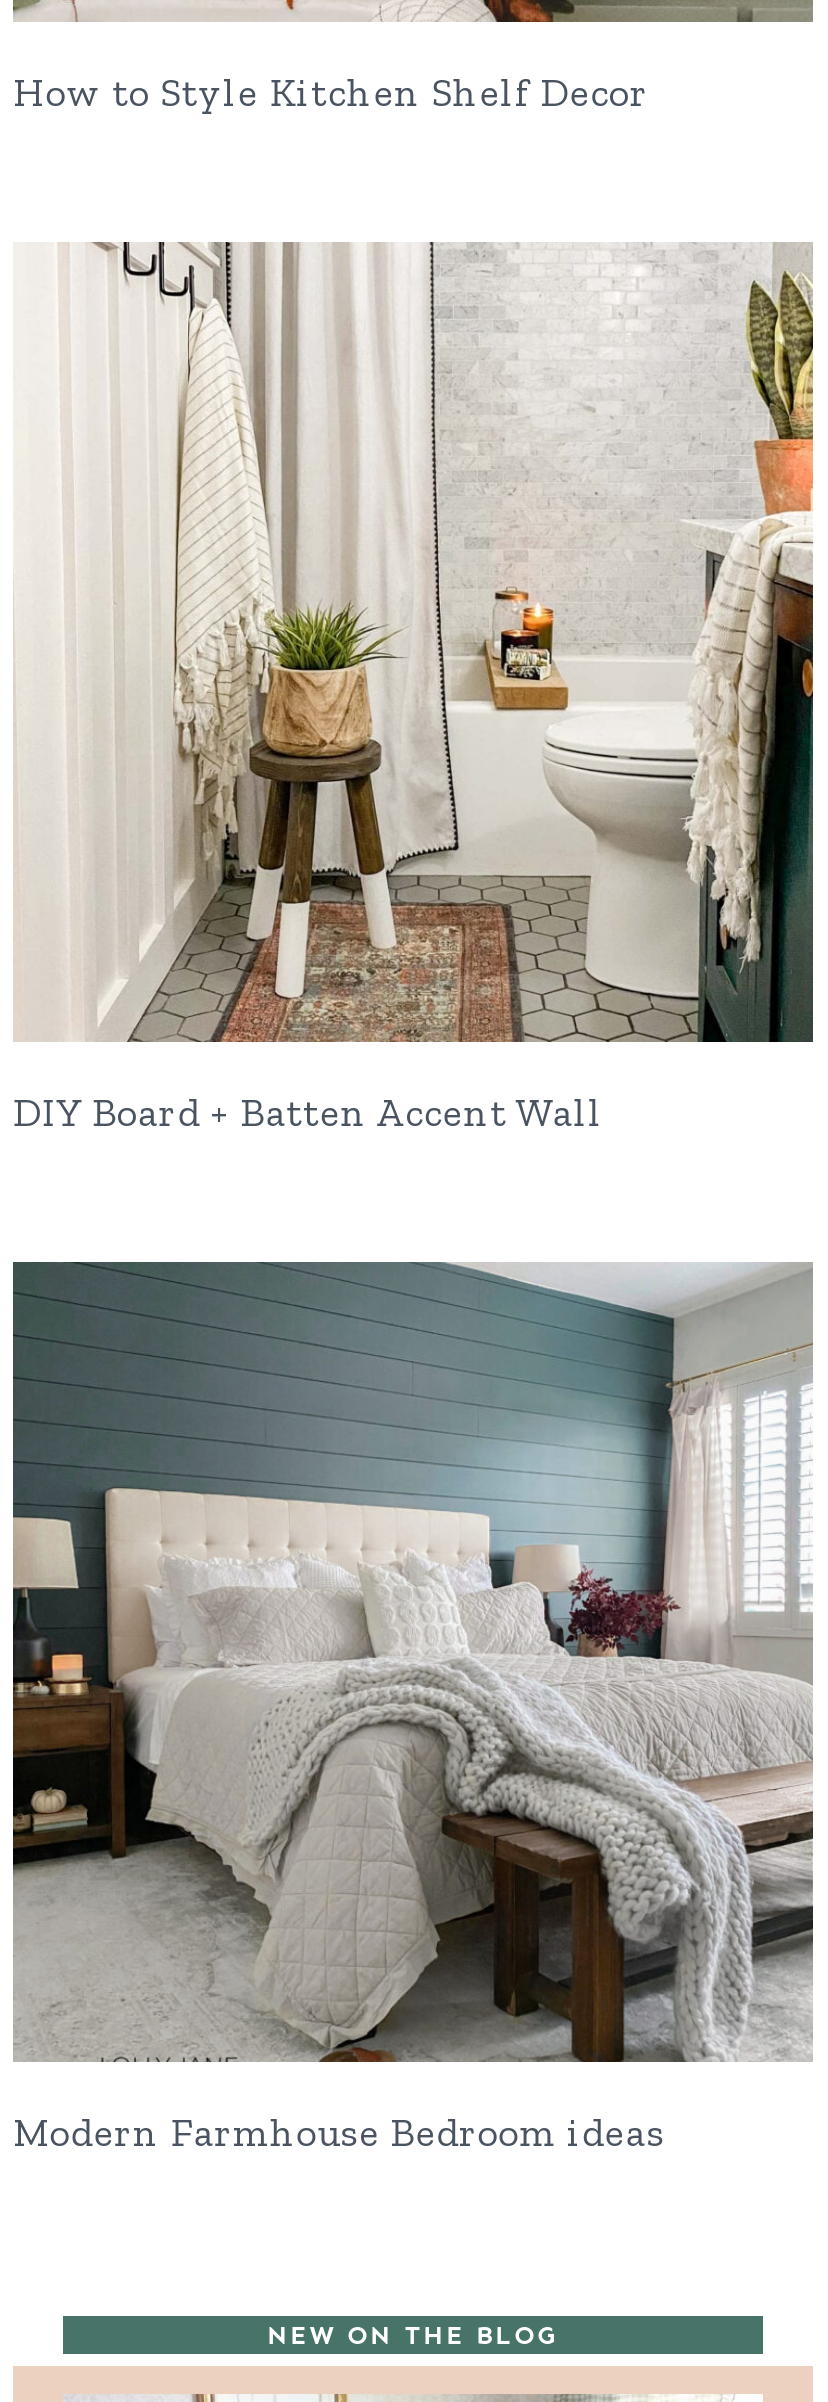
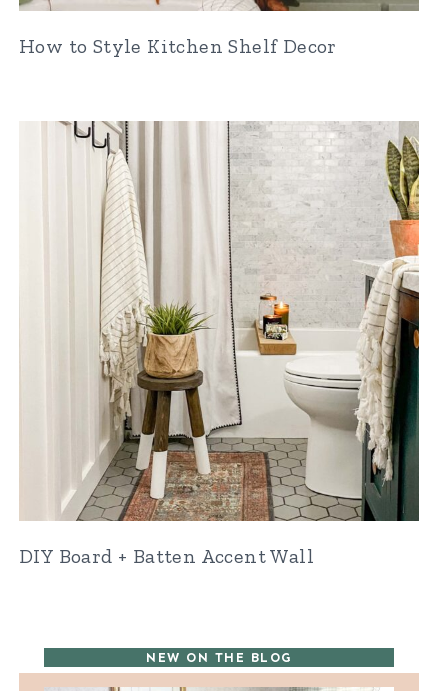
- [image]
- Modern Farmhouse Bedroom ideas
